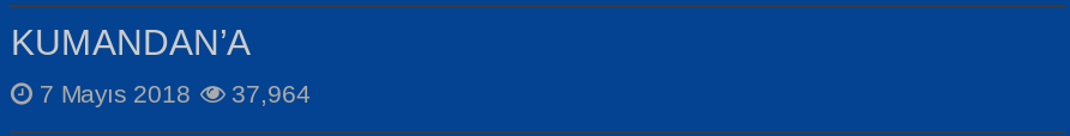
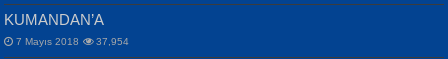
- 7 Mayıs 2018 37,964
+ 7 Mayıs 2018 37,954
